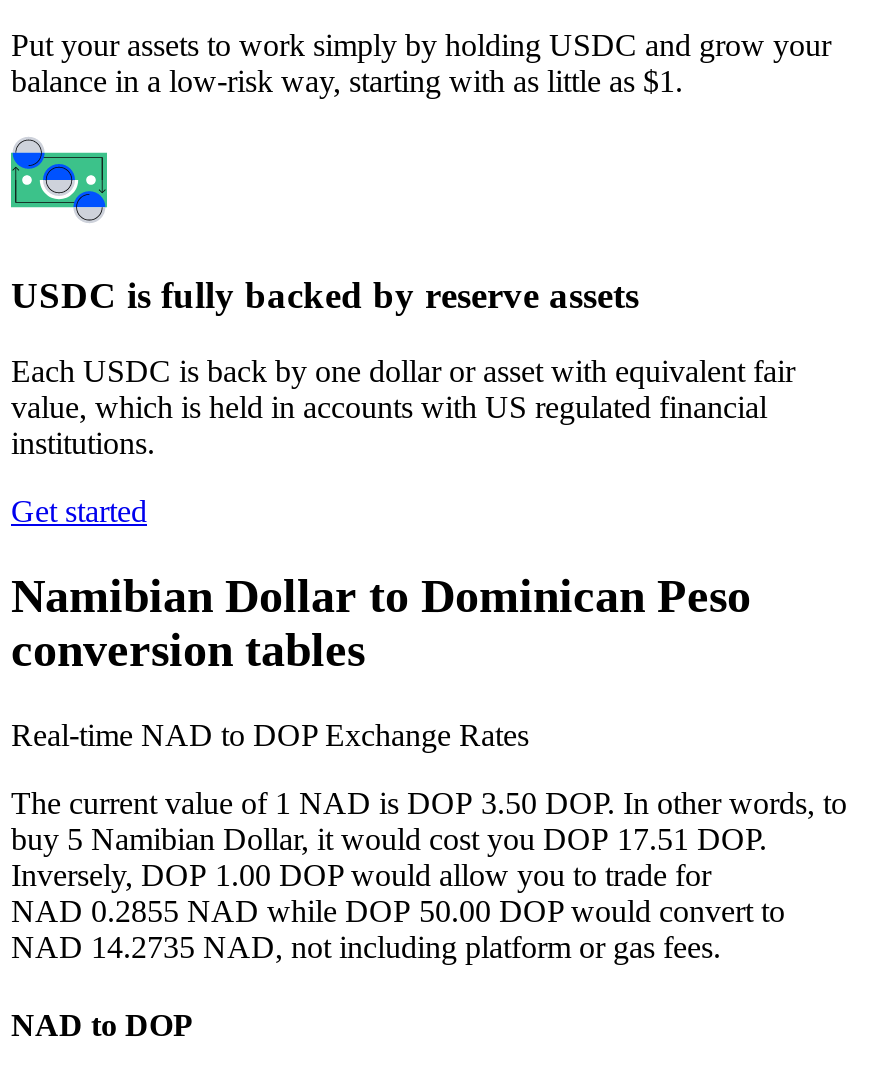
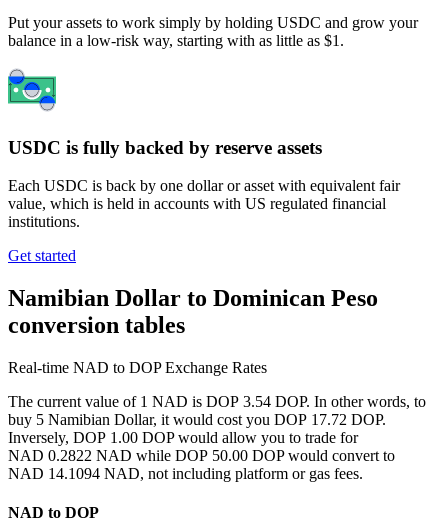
- The current value of 1 NAD is DOP 3.50 DOP. In other words, to
+ The current value of 1 NAD is DOP 3.54 DOP. In other words, to

- buy 5 Namibian Dollar, it would cost you DOP 17.51 DOP.
+ buy 5 Namibian Dollar, it would cost you DOP 17.72 DOP.

- NAD 0.2855 NAD while DOP 50.00 DOP would convert to
+ NAD 0.2822 NAD while DOP 50.00 DOP would convert to

- NAD 14.2735 NAD, not including platform or gas fees.
+ NAD 14.1094 NAD, not including platform or gas fees.
